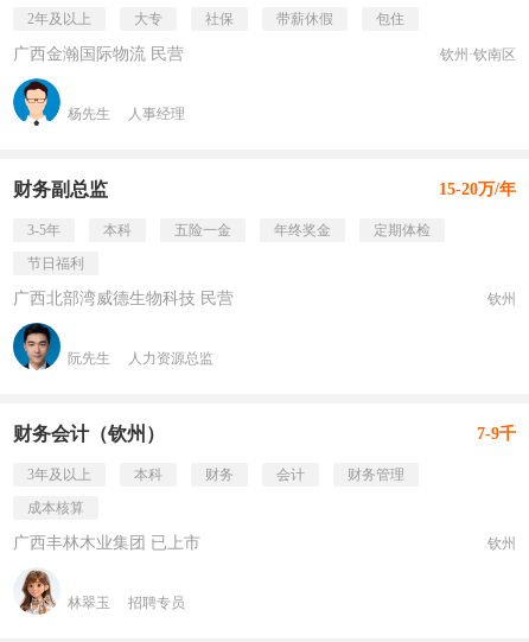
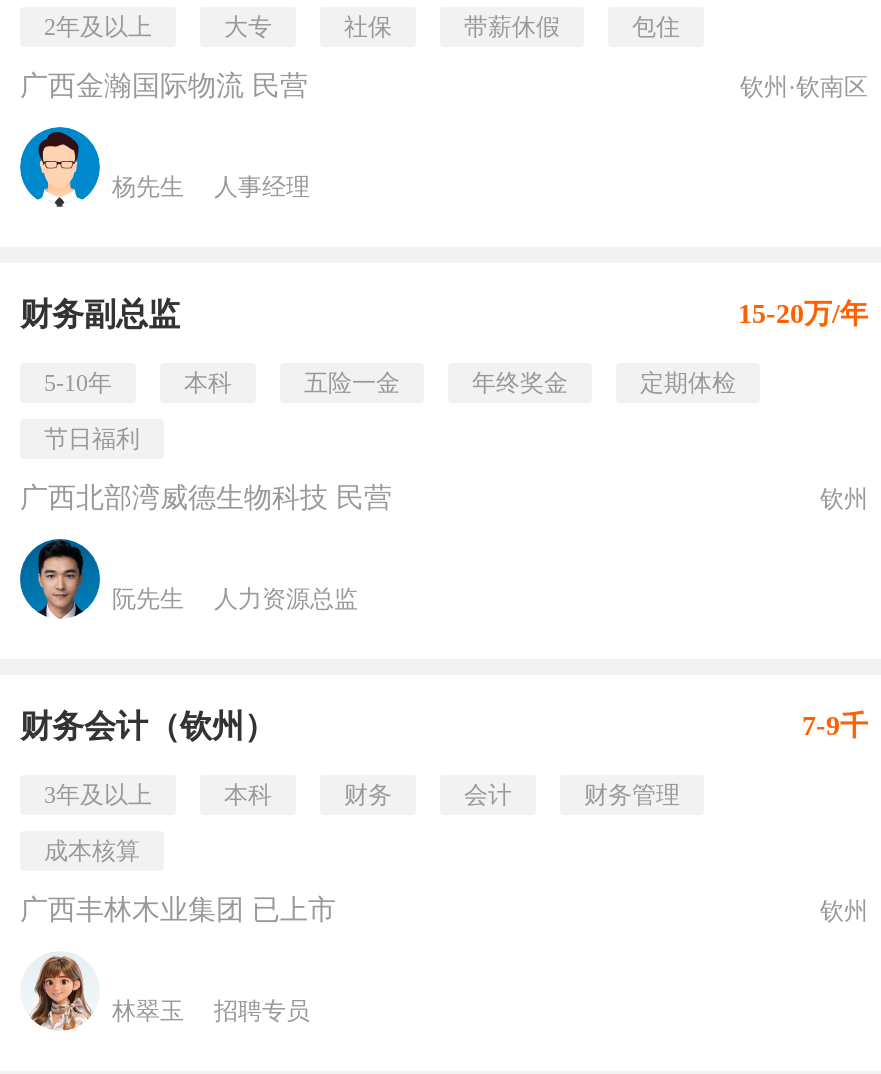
- 3-5年
+ 5-10年
